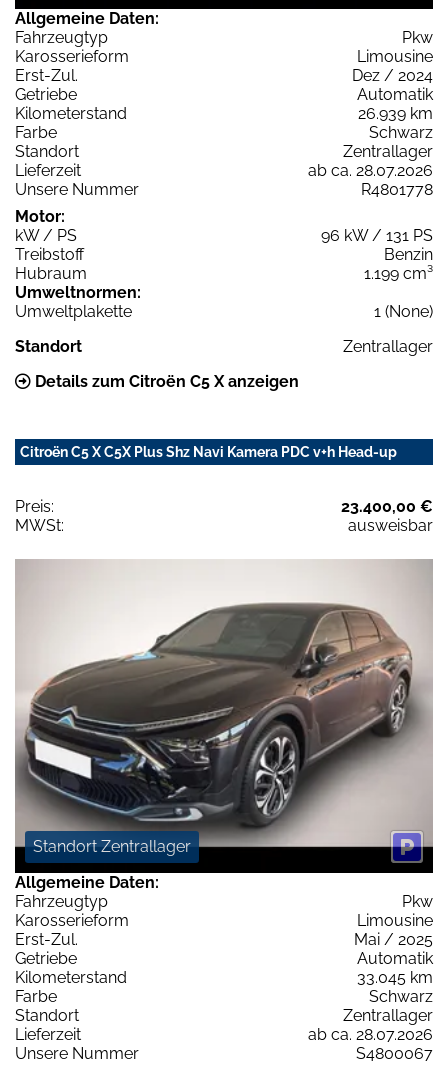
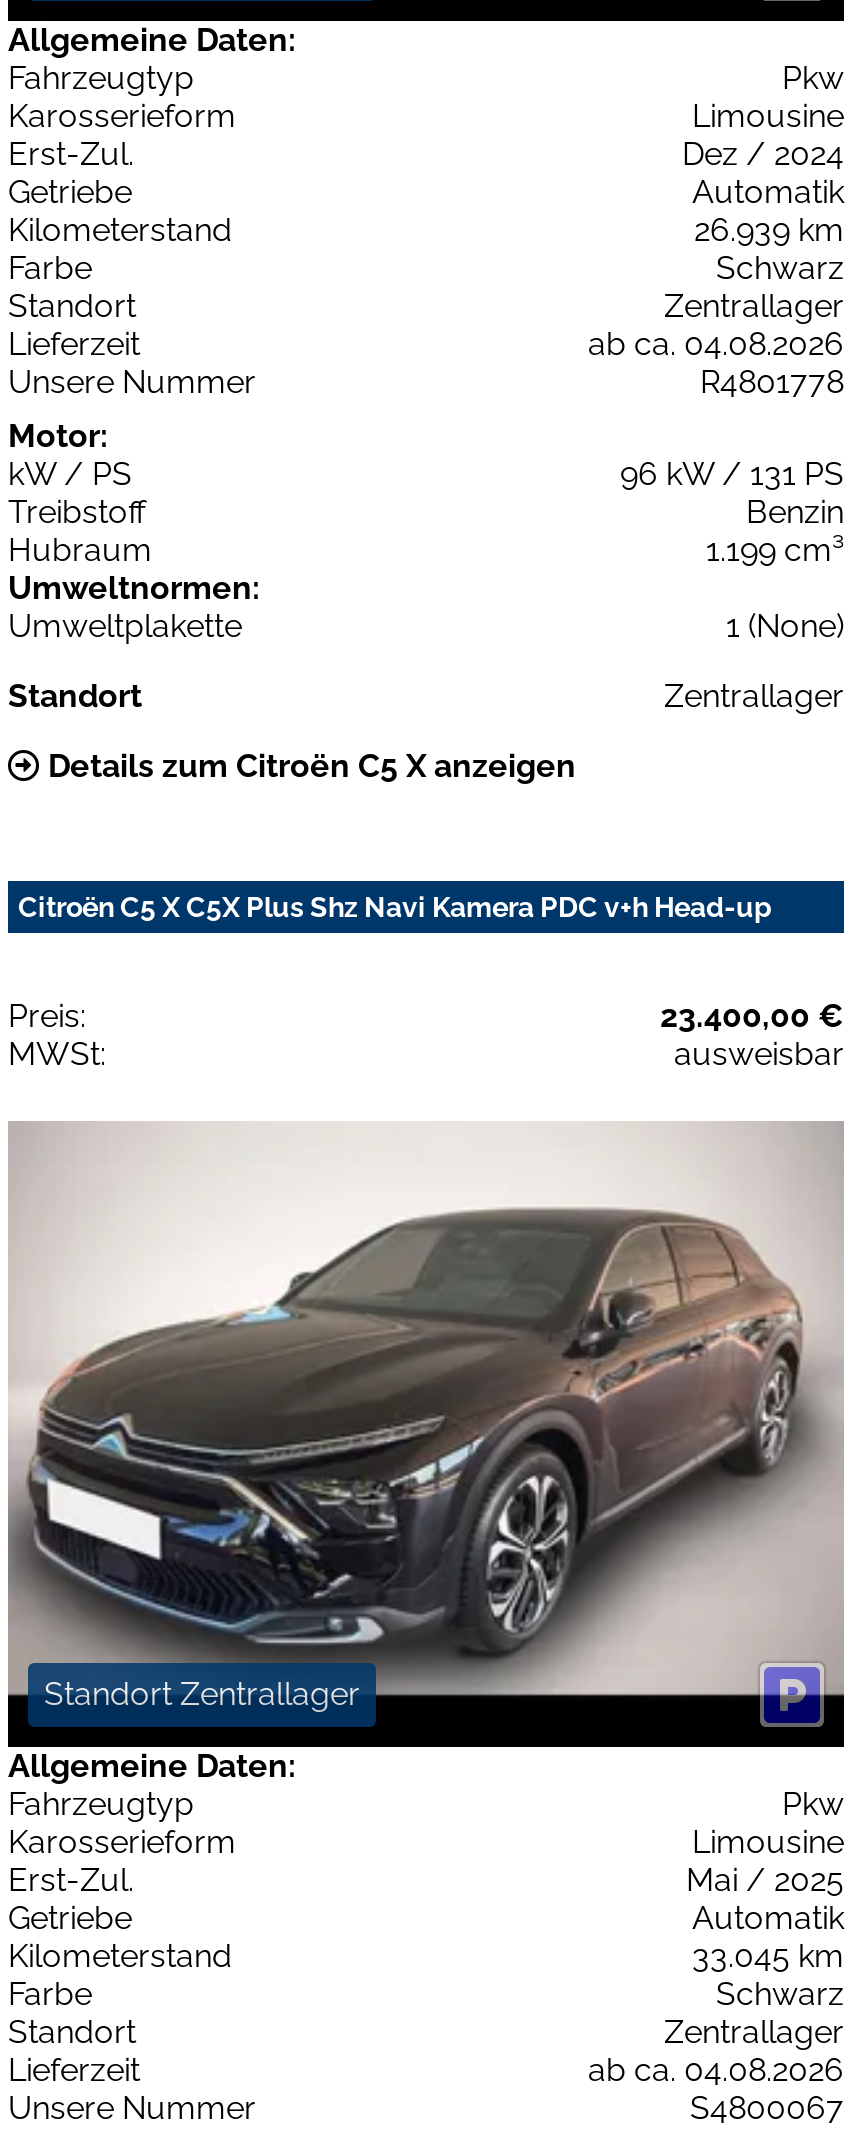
- ab ca. 28.07.2026
+ ab ca. 04.08.2026

- ab ca. 28.07.2026
+ ab ca. 04.08.2026
